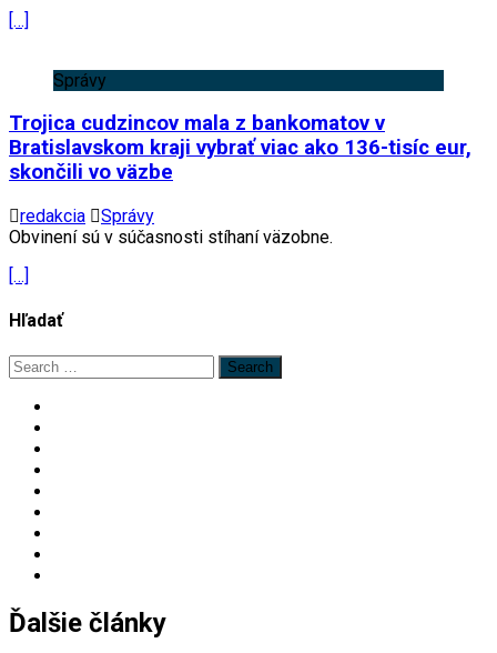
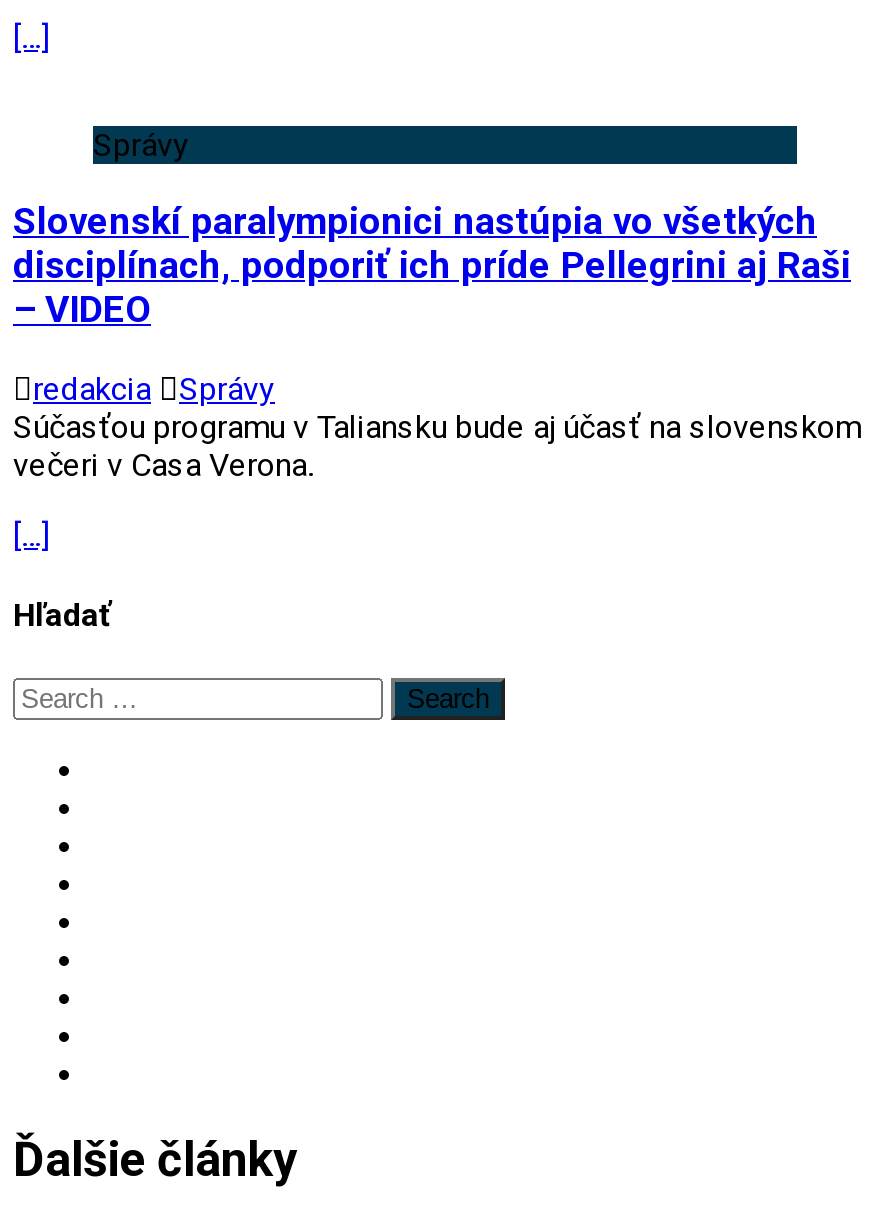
- Trojica cudzincov mala z bankomatov v
- Bratislavskom kraji vybrať viac ako 136-tisíc eur,
- skončili vo väzbe
+ Slovenskí paralympionici nastúpia vo všetkých
+ disciplínach, podporiť ich príde Pellegrini aj Raši
+ – VIDEO

- Obvinení sú v súčasnosti stíhaní väzobne.
+ Súčasťou programu v Taliansku bude aj účasť na slovenskom
+ večeri v Casa Verona.
